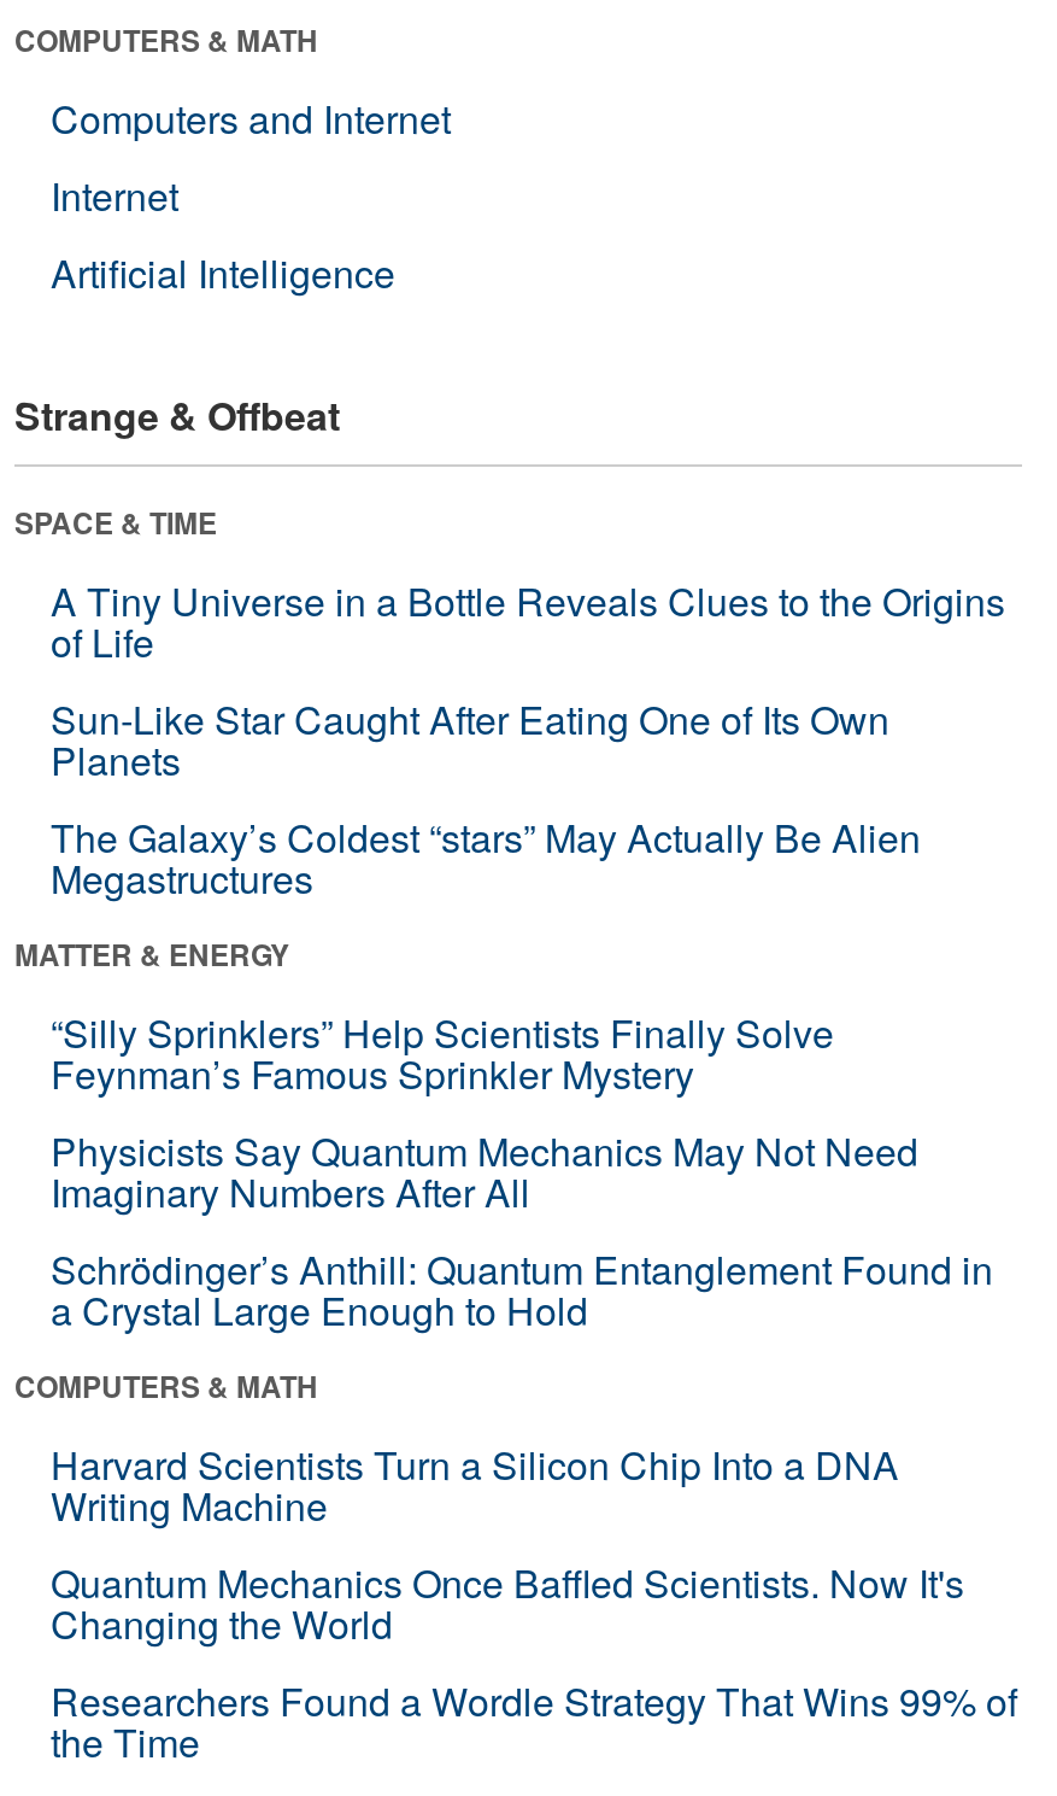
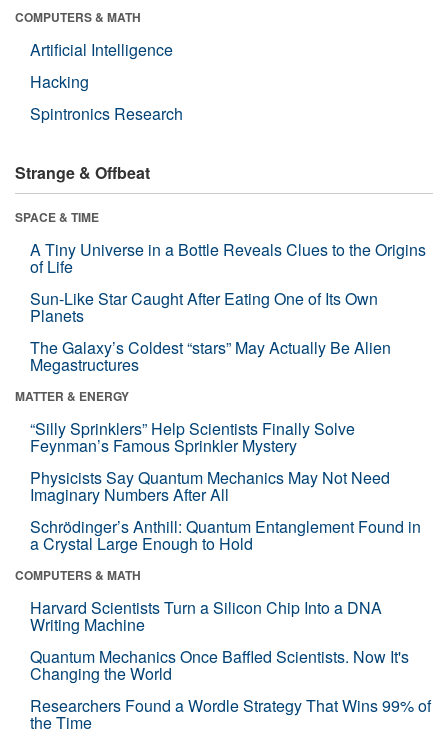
- Computers and Internet
- Internet

moved up: Artificial Intelligence

+ Hacking
+ Spintronics Research
